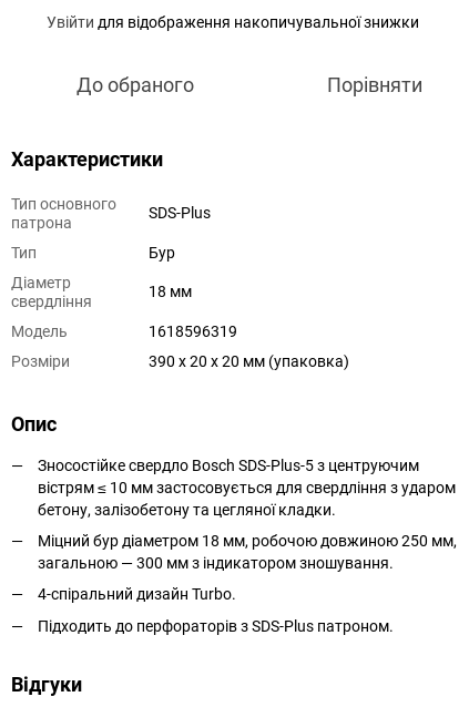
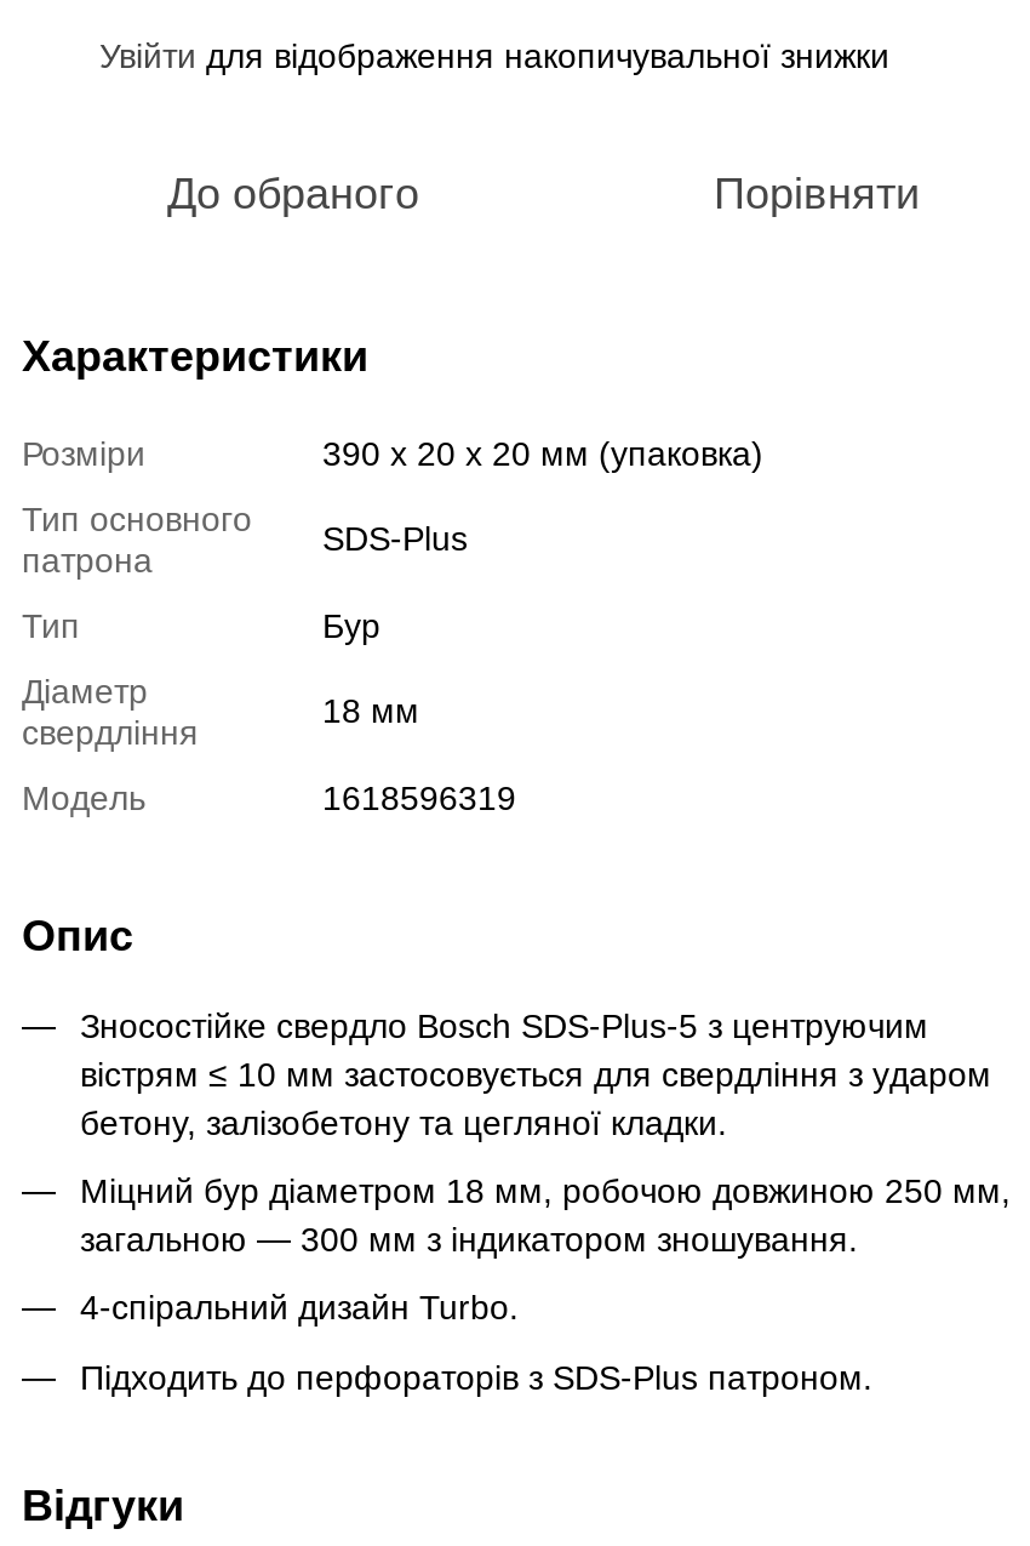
moved down: Тип основного | патрона | SDS-Plus | ... | Модель | 1618596319

moved up: Розміри | 390 x 20 x 20 мм (упаковка)
